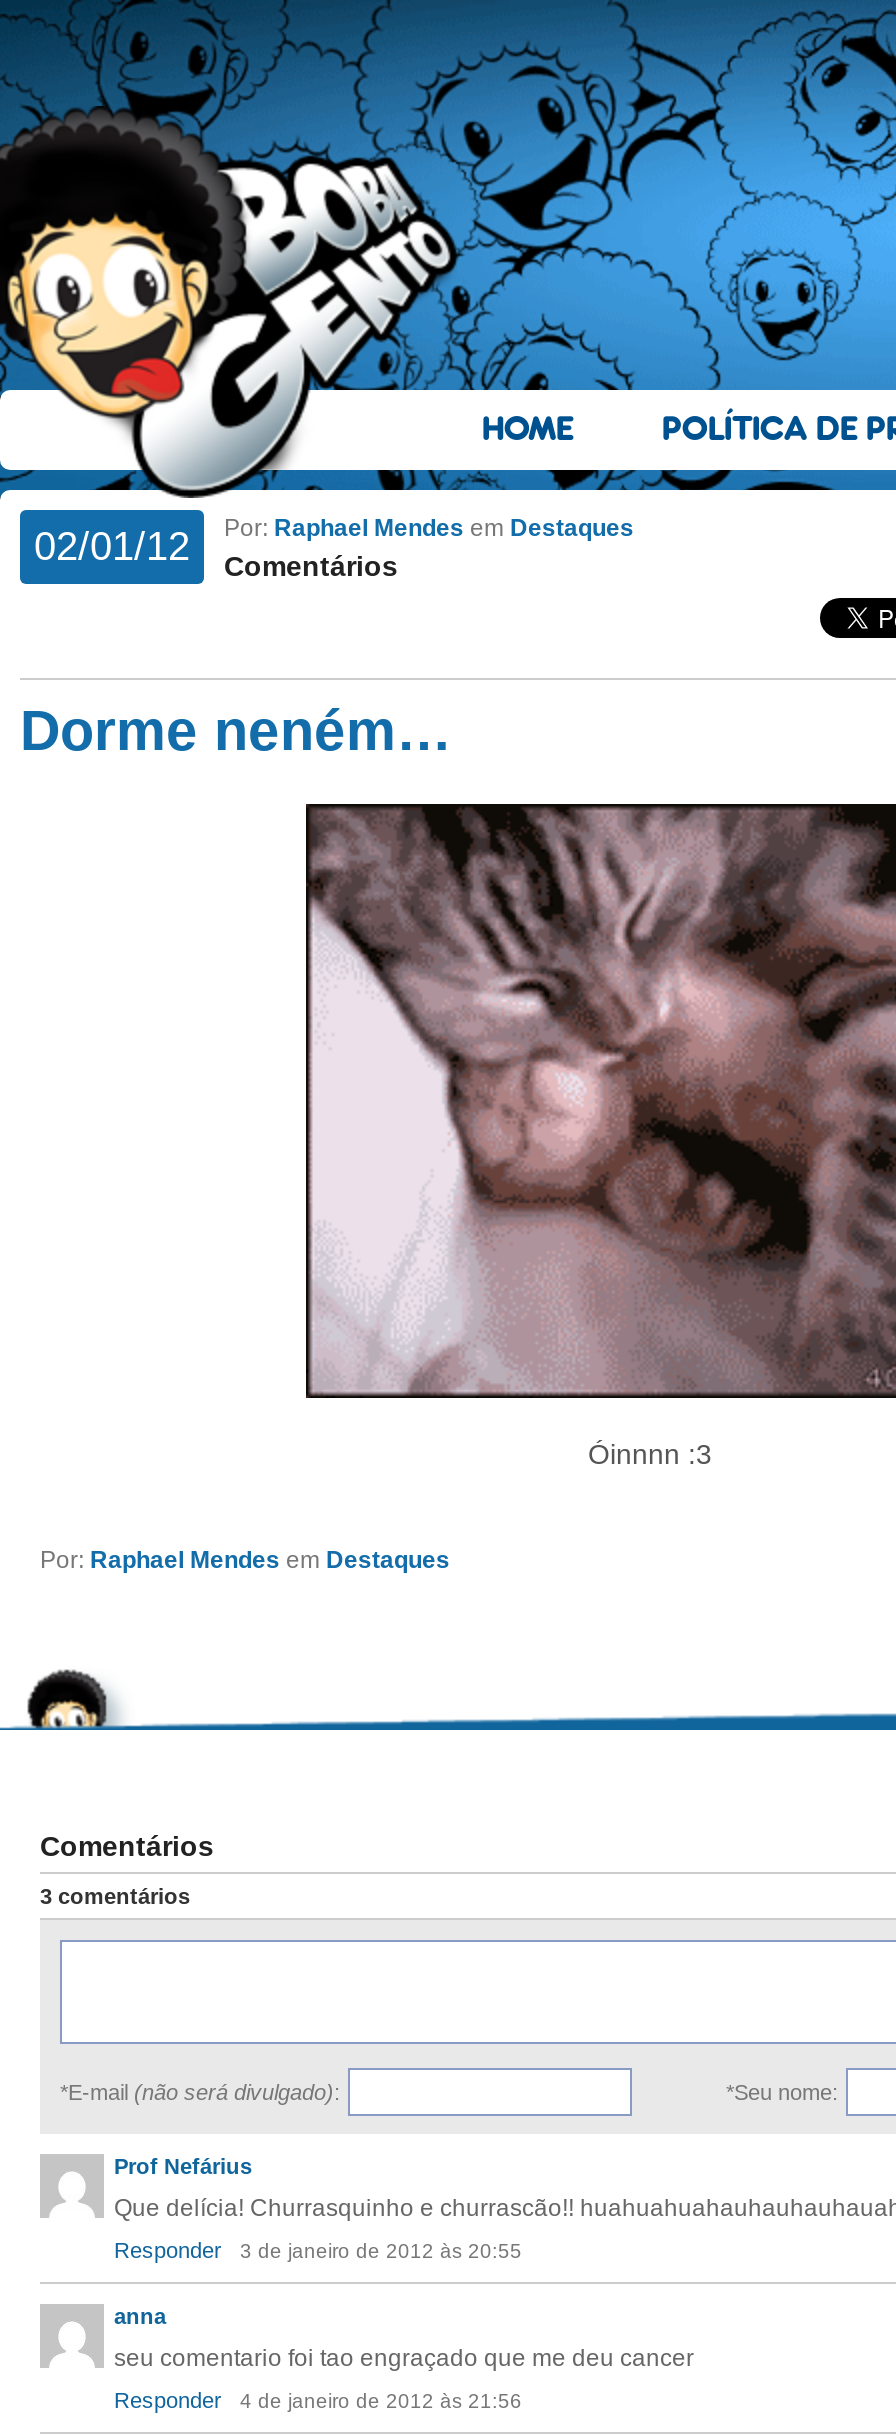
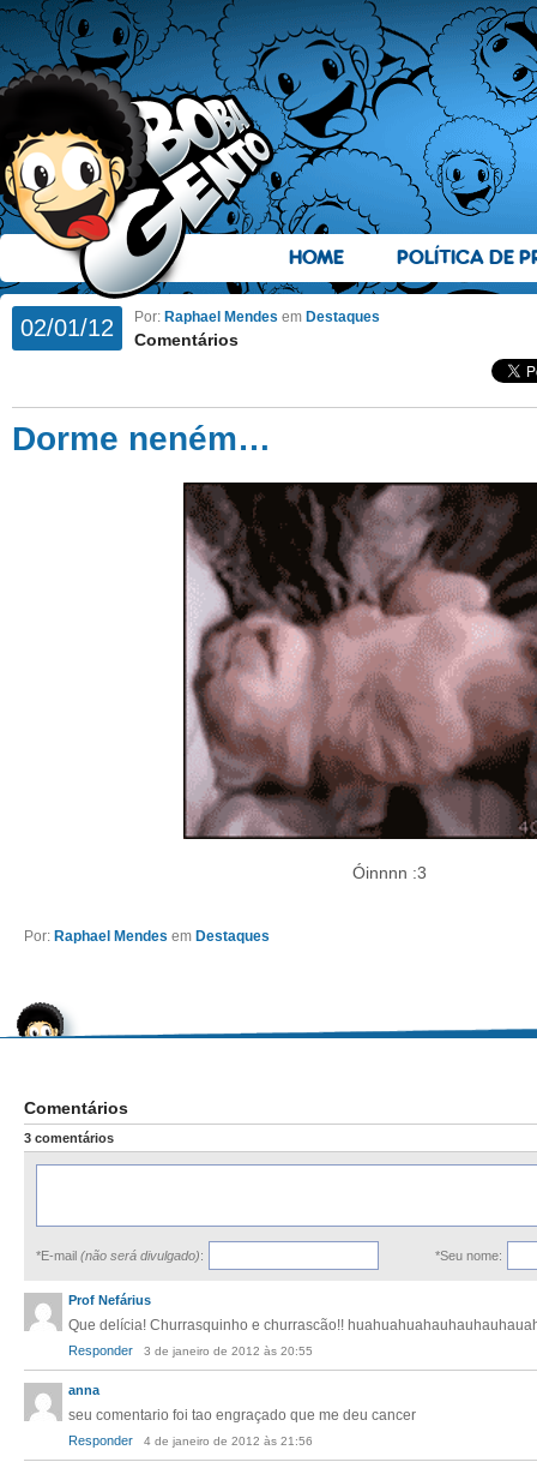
- [image]
+ [image]
